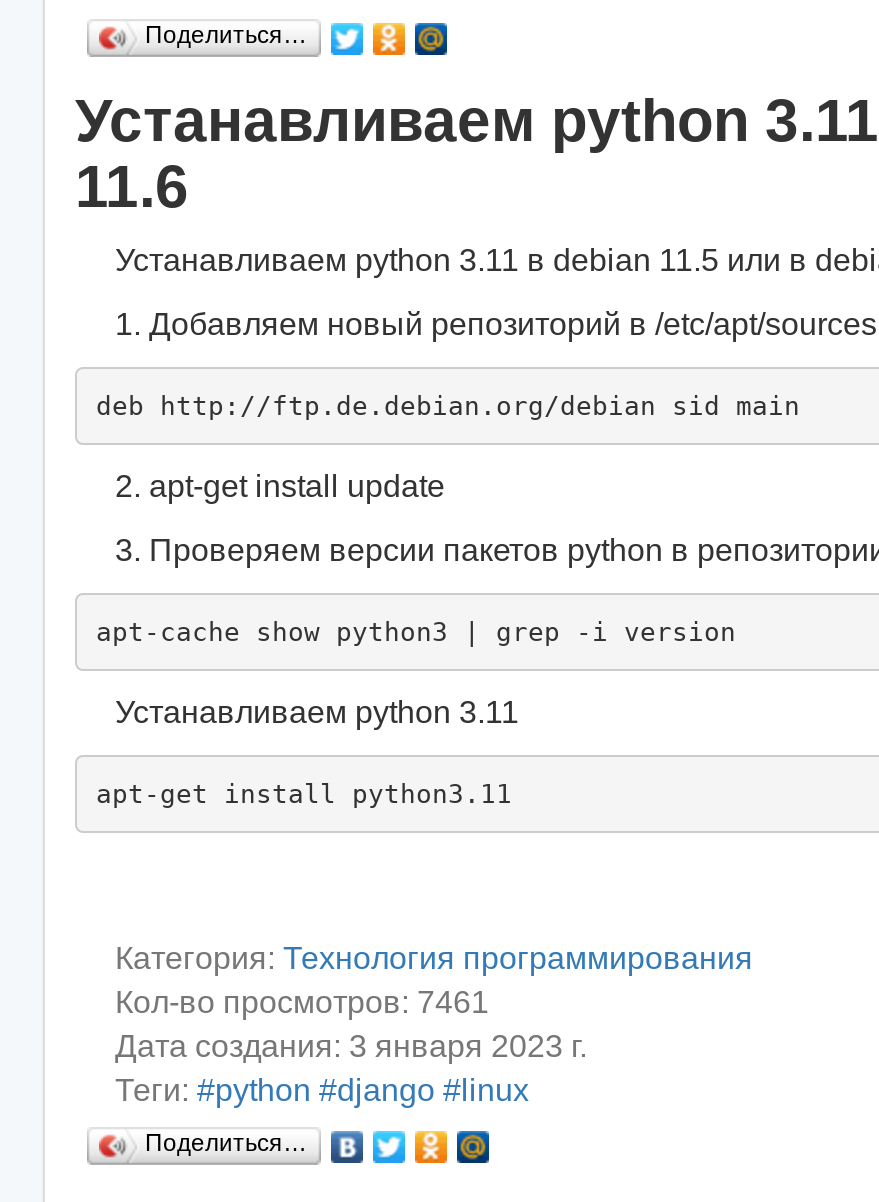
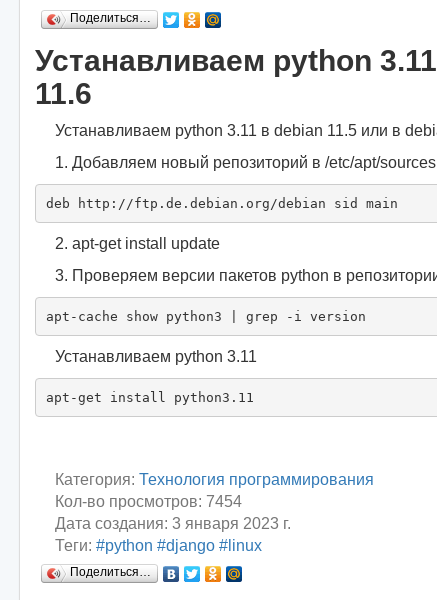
- Кол-во просмотров: 7461
+ Кол-во просмотров: 7454
